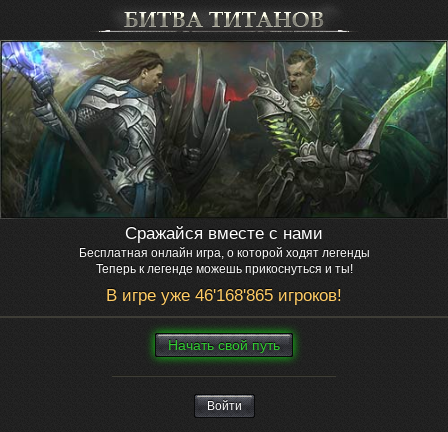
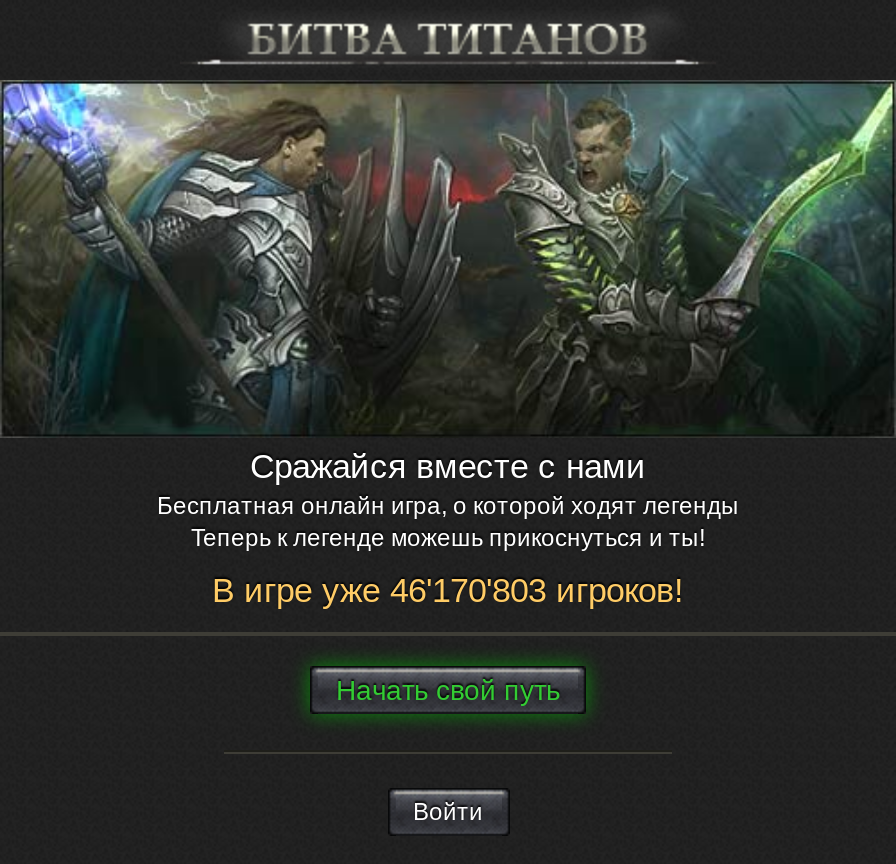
- В игре уже 46'168'865 игроков!
+ В игре уже 46'170'803 игроков!
